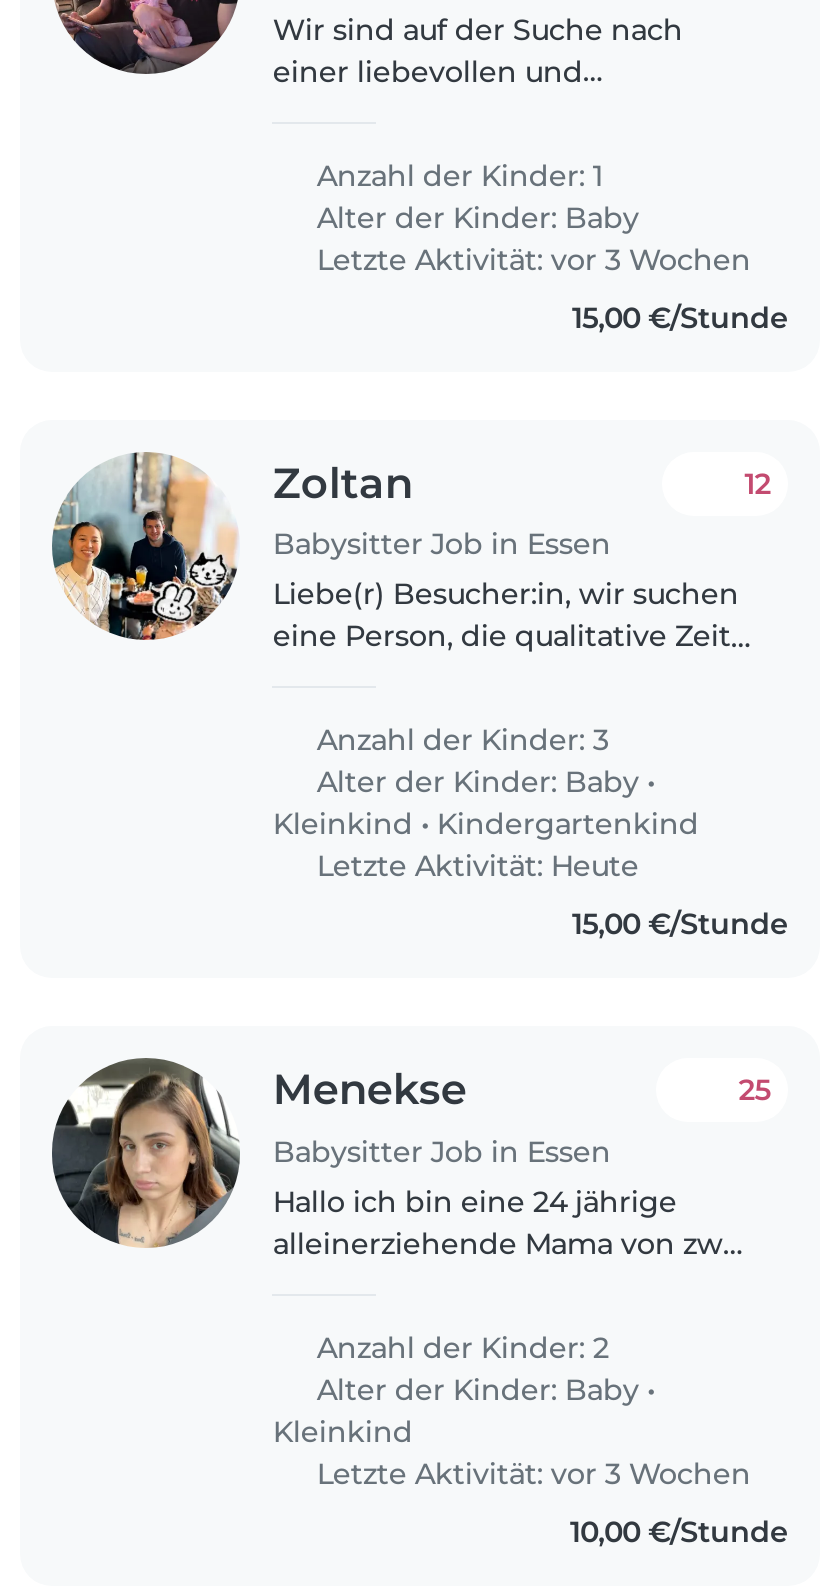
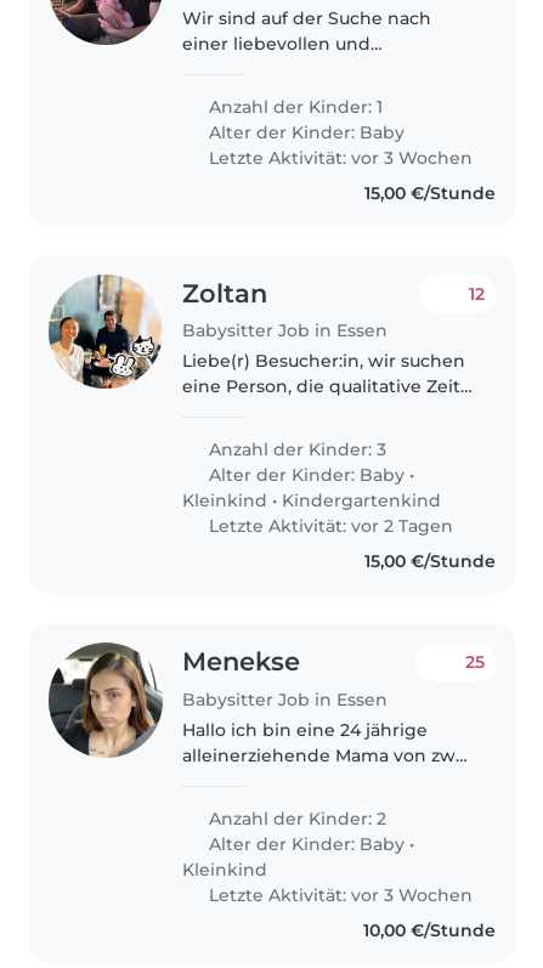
- Letzte Aktivität: Heute
+ Letzte Aktivität: vor 2 Tagen
